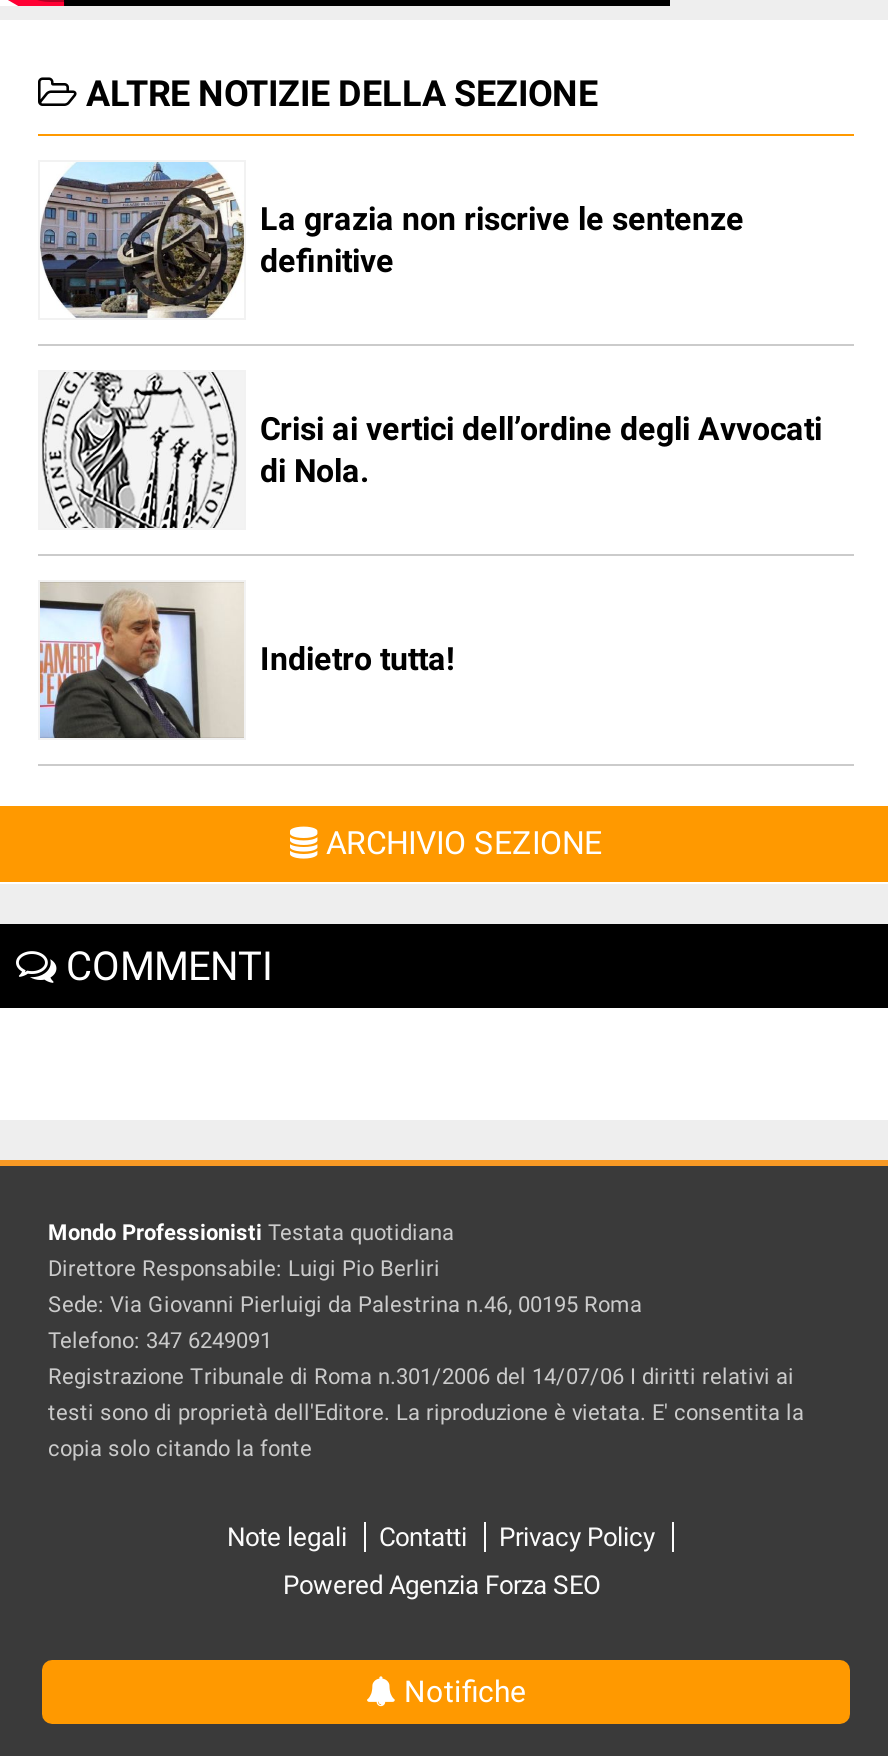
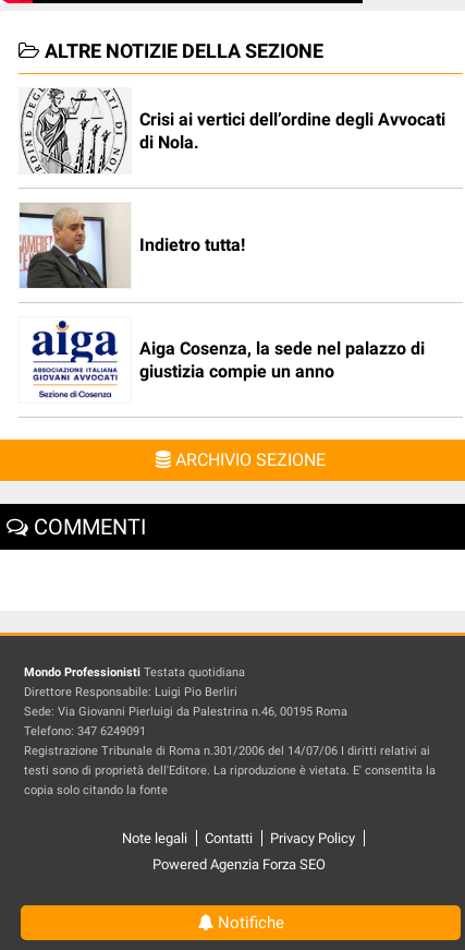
- [image]
- La grazia non riscrive le sentenze
- definitive

moved up: [image] | Crisi ai vertici dell’ordine degli Avvocati | di Nola. | Indietro tutta!

+ [image]
+ Aiga Cosenza, la sede nel palazzo di
+ giustizia compie un anno
